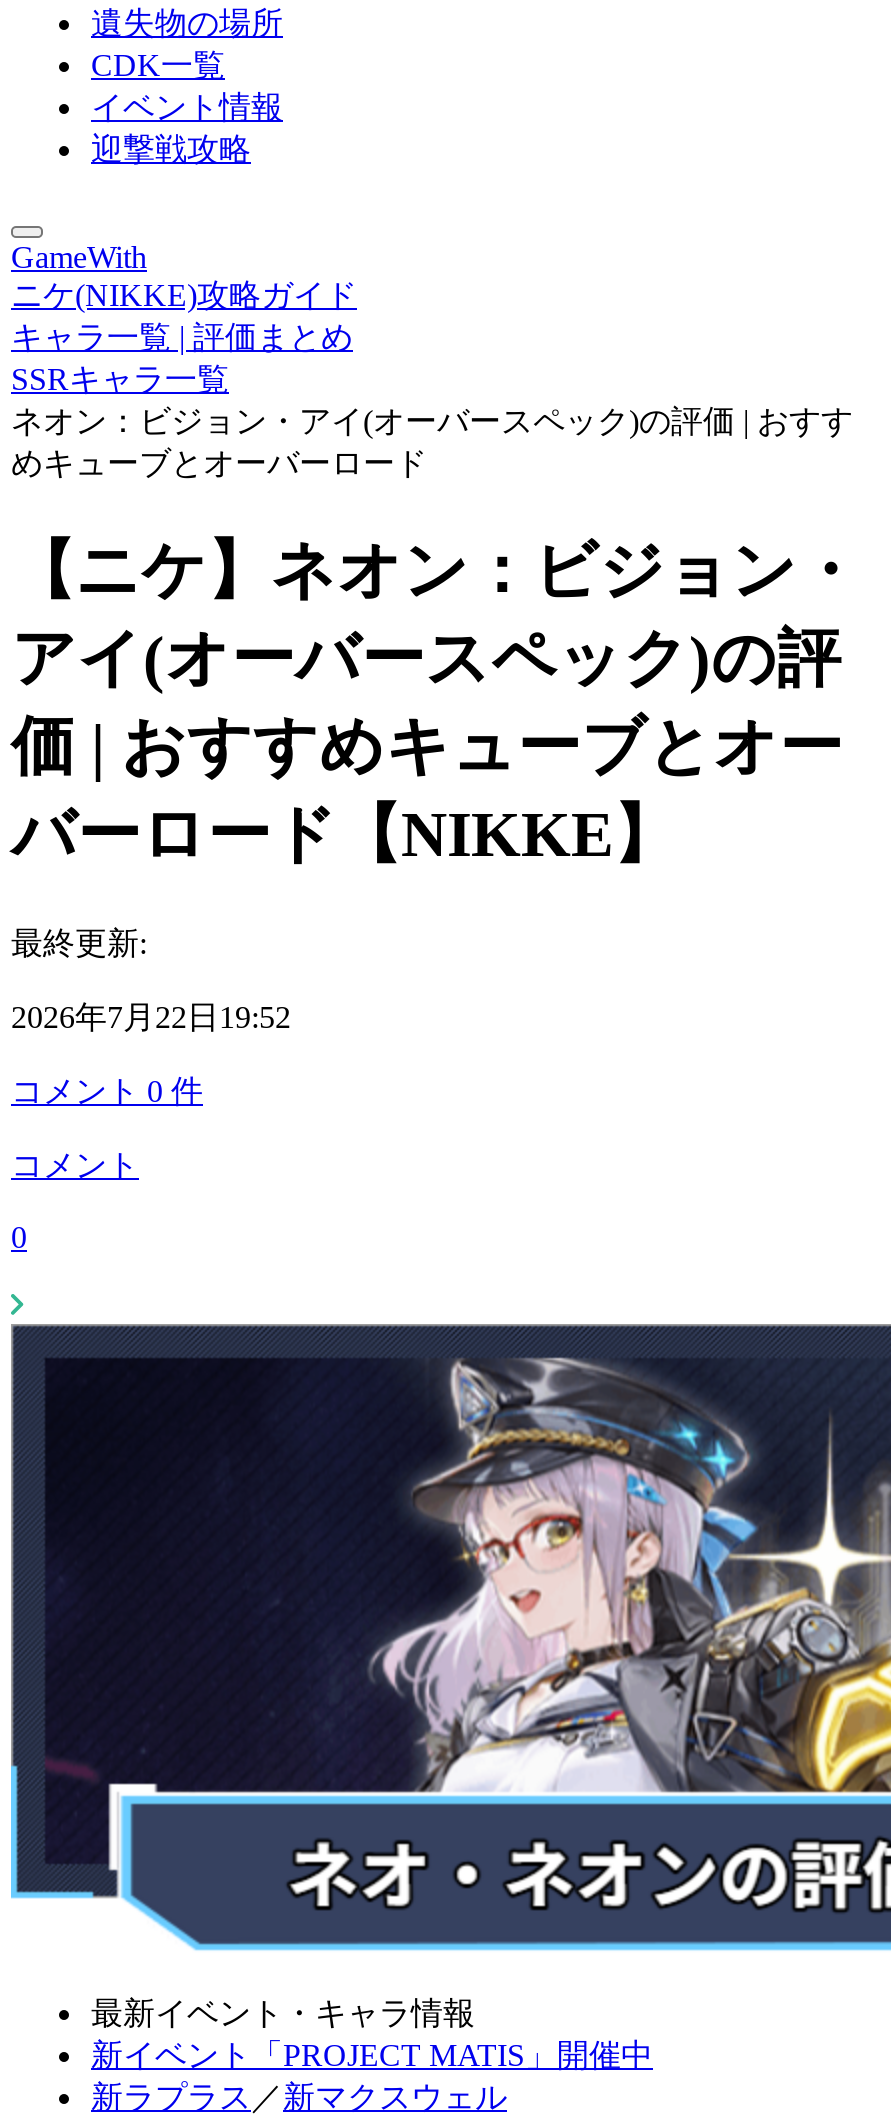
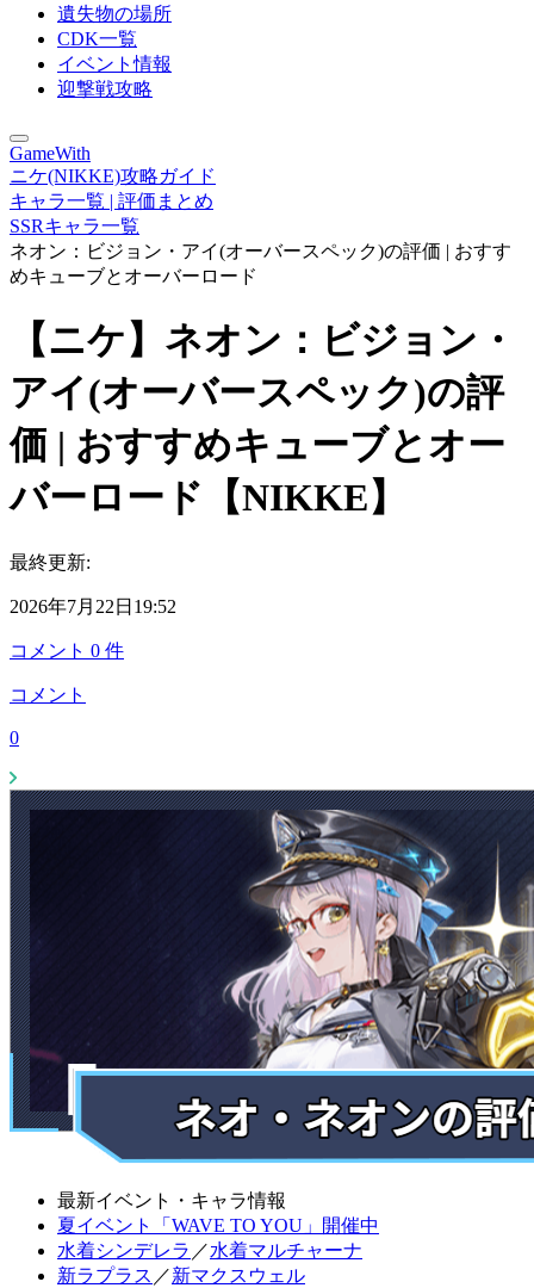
- 新イベント「PROJECT MATIS」開催中
+ 夏イベント「WAVE TO YOU」開催中
+ 水着シンデレラ／水着マルチャーナ
